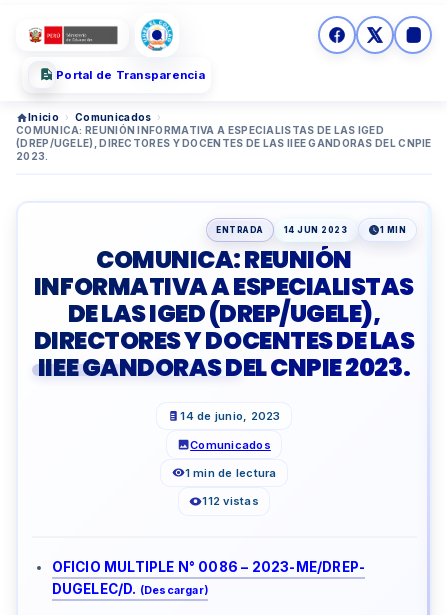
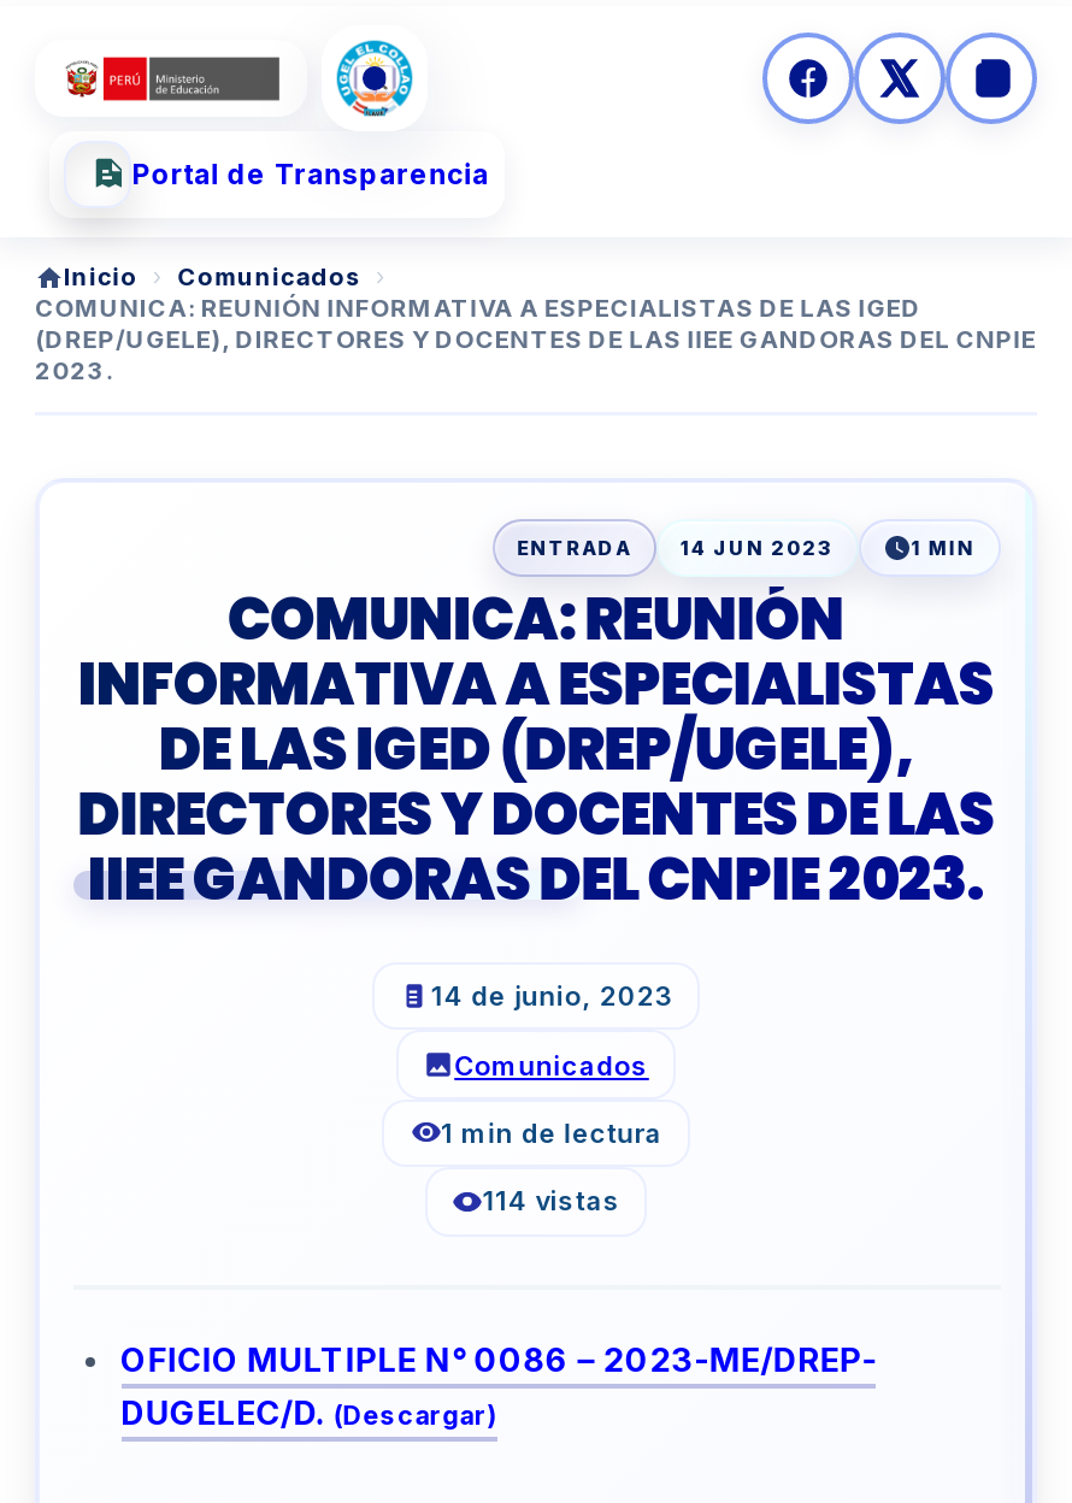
- 112 vistas
+ 114 vistas
